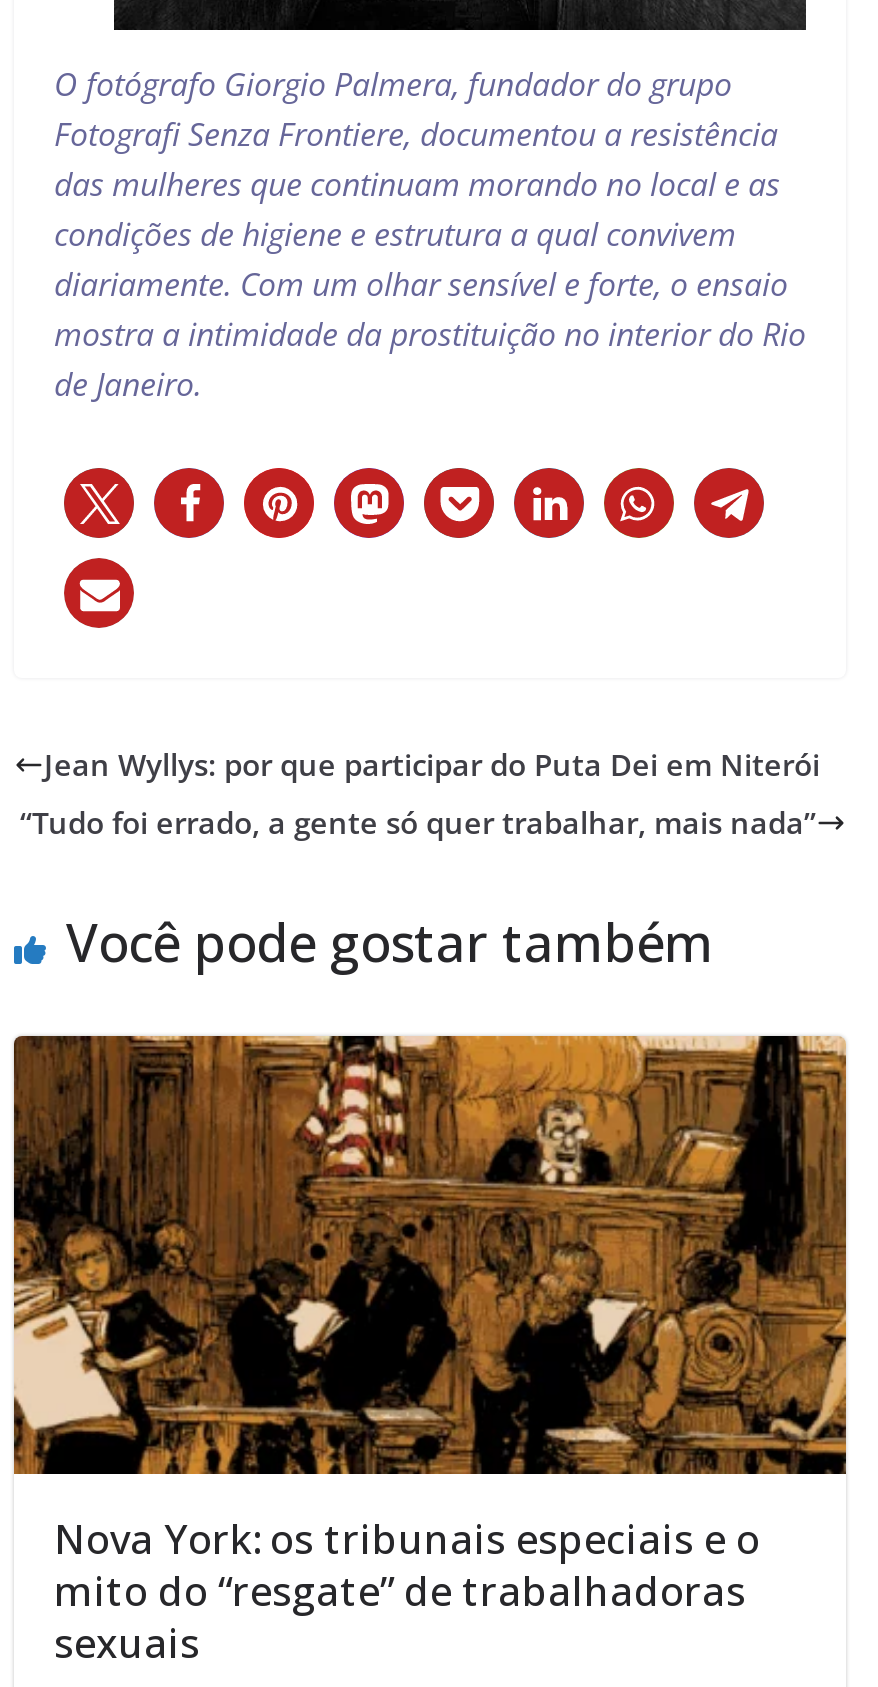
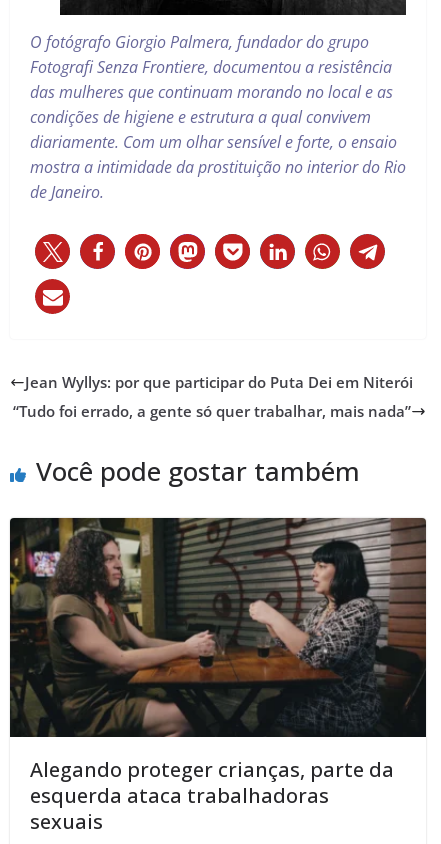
- [image]
- Nova York: os tribunais especiais e o
- mito do “resgate” de trabalhadoras
+ [image]
+ Alegando proteger crianças, parte da
+ esquerda ataca trabalhadoras
